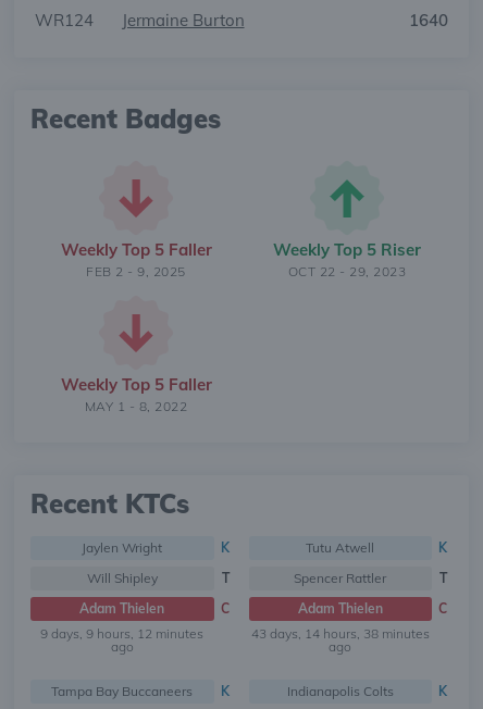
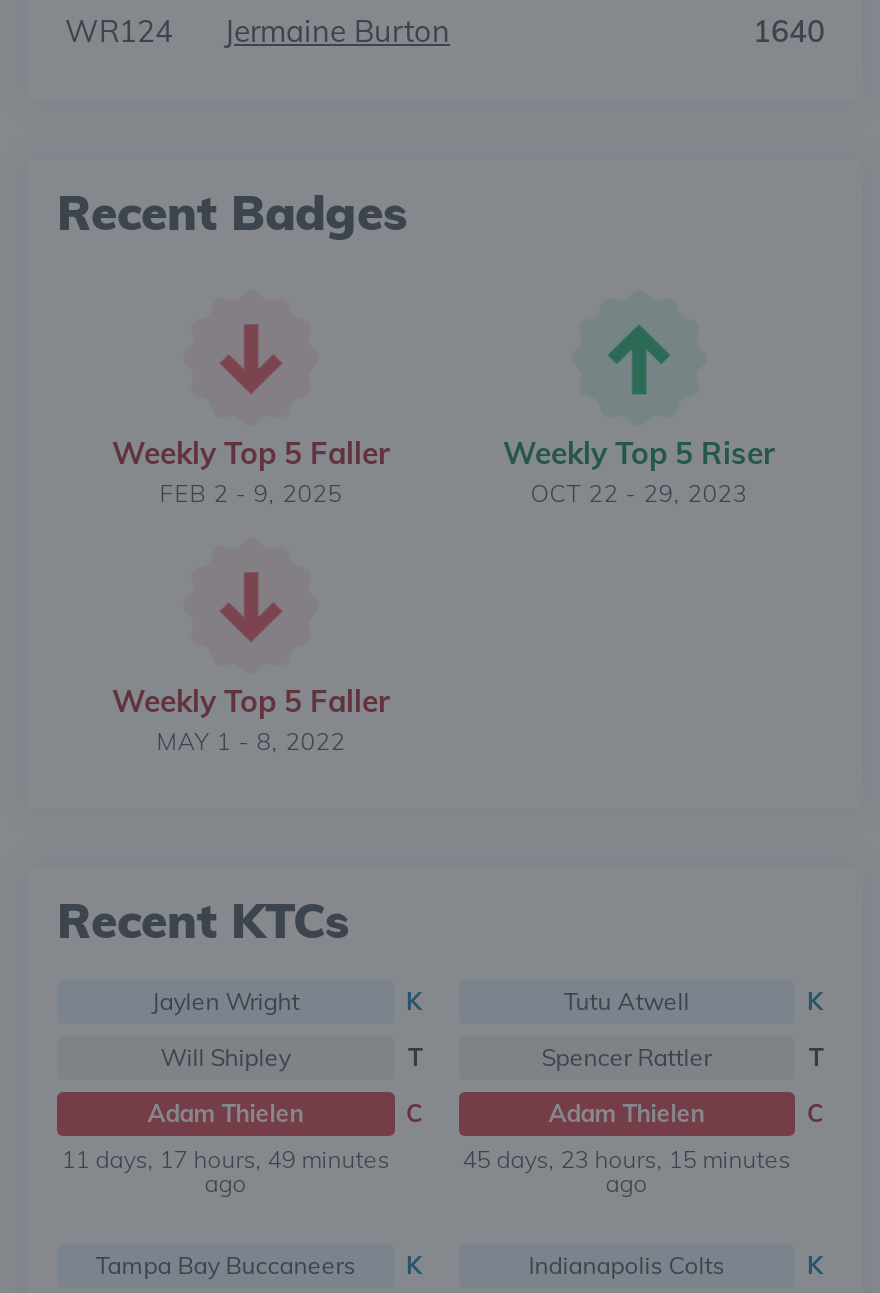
- 9 days, 9 hours, 12 minutes
+ 11 days, 17 hours, 49 minutes

- 43 days, 14 hours, 38 minutes
+ 45 days, 23 hours, 15 minutes
